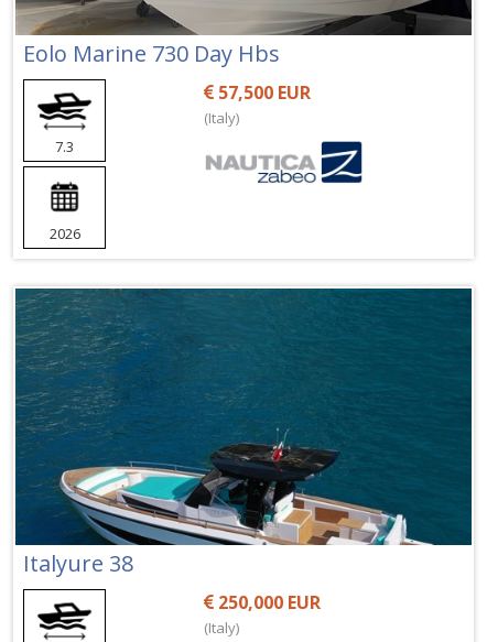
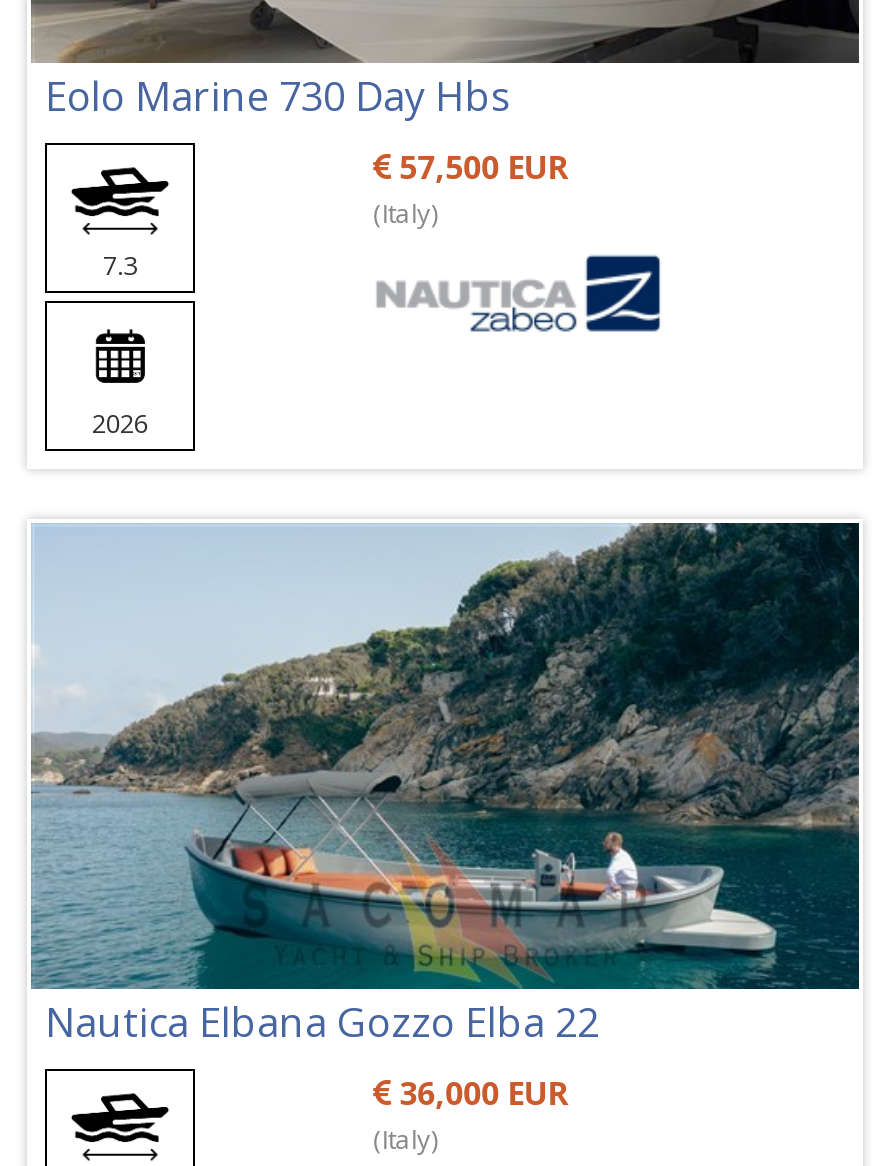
- [image]
- Italyure 38
+ [image]
+ Nautica Elbana Gozzo Elba 22

- 250,000 EUR
+ 36,000 EUR
